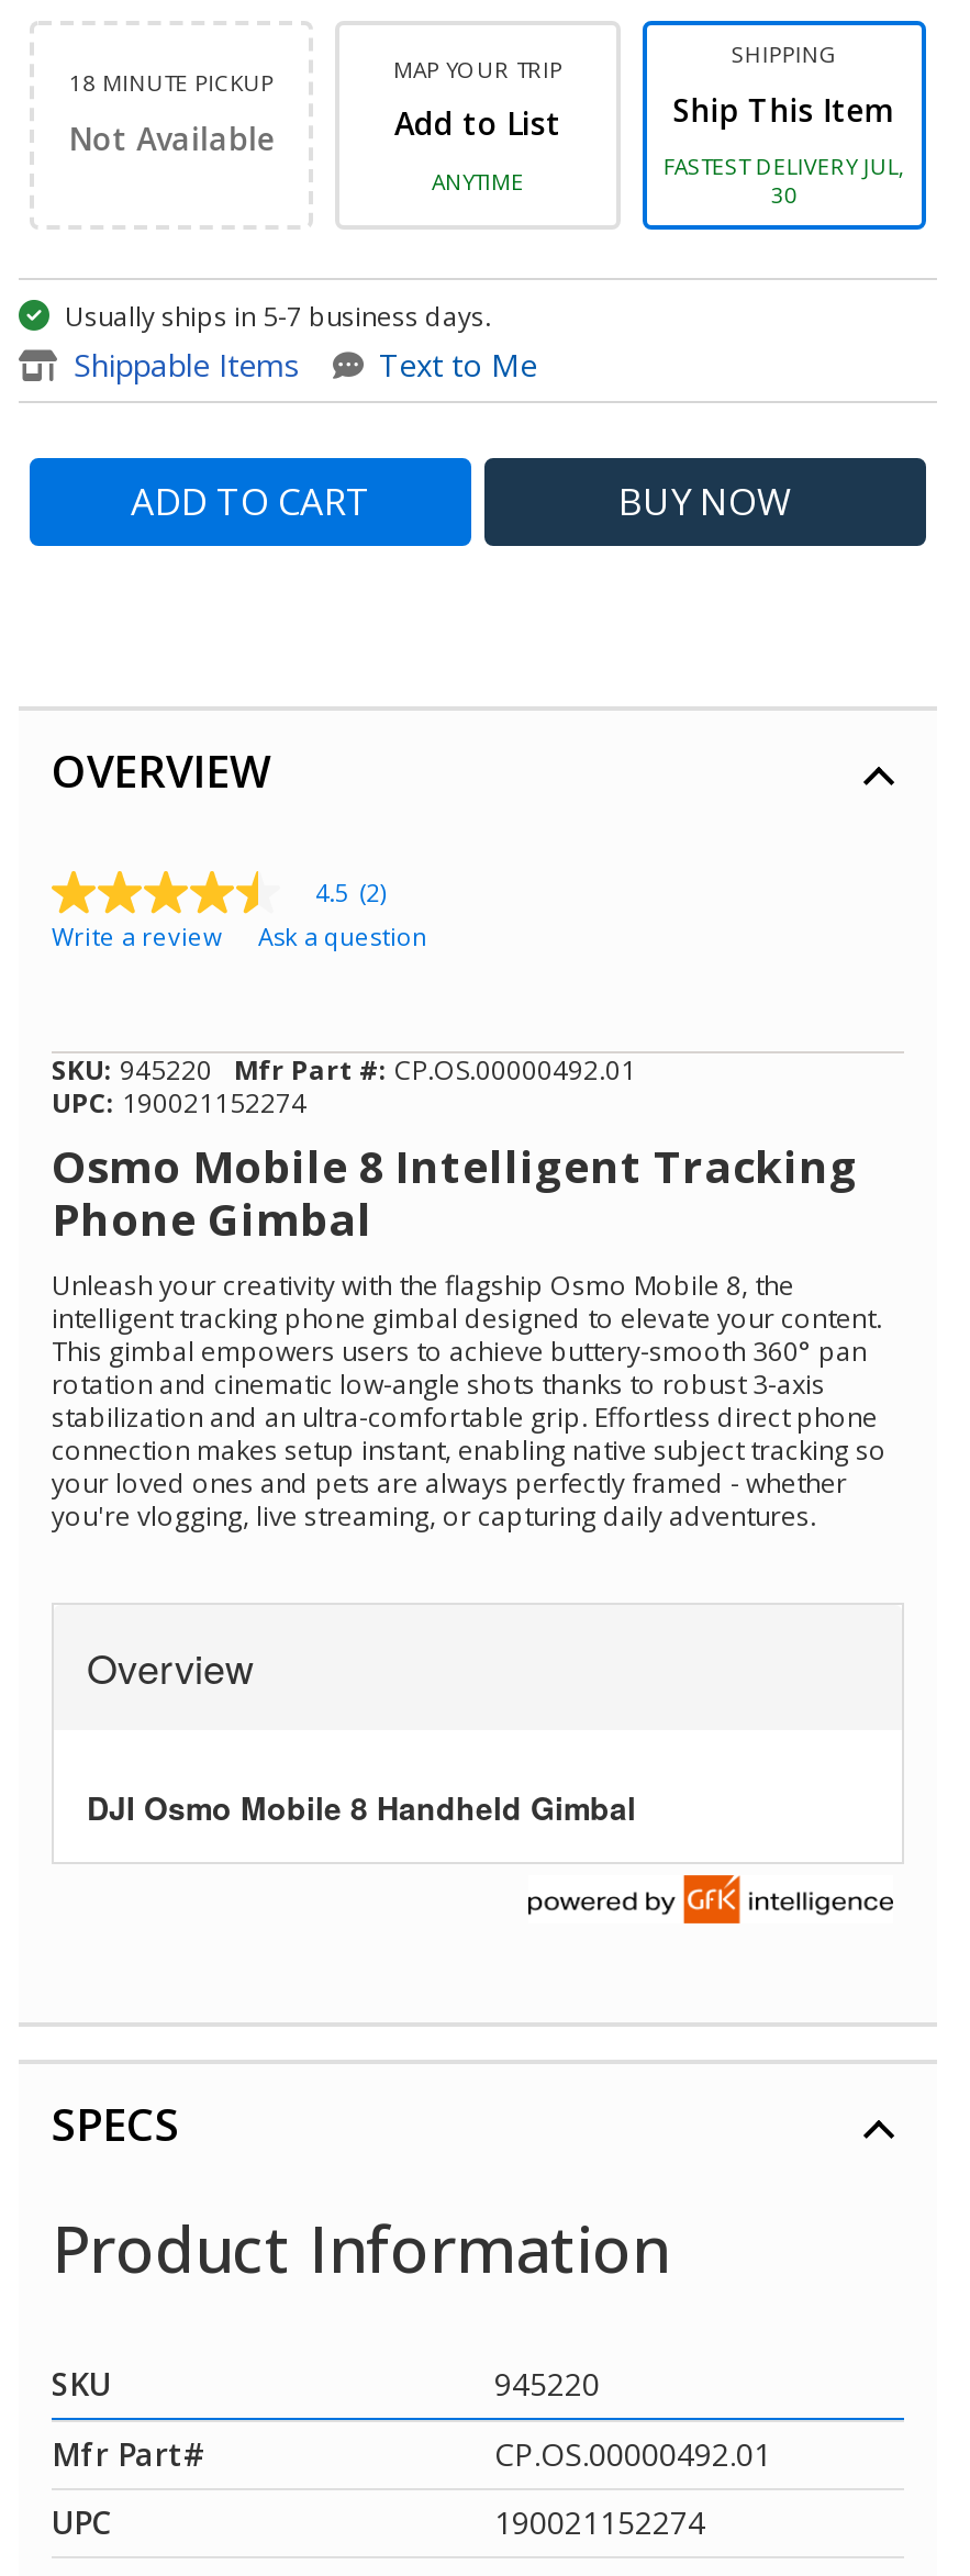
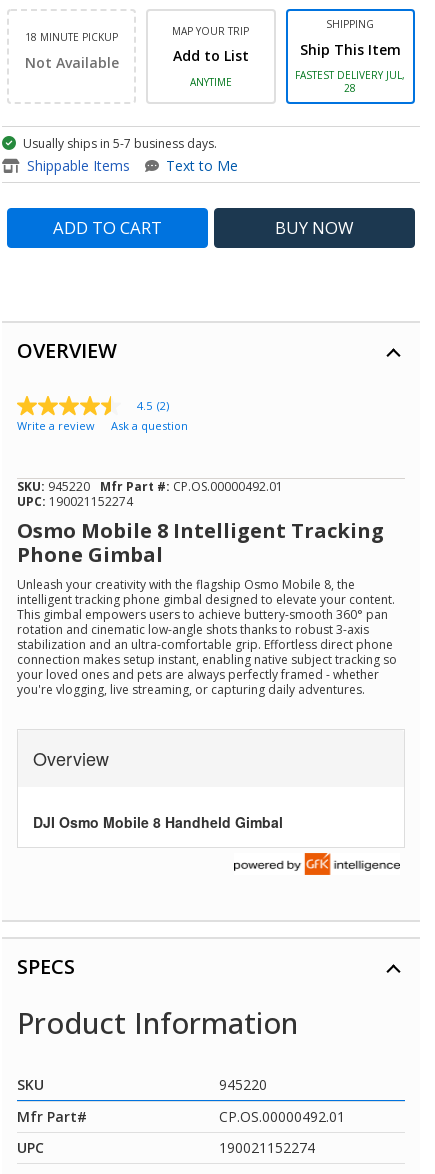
- 30
+ 28
